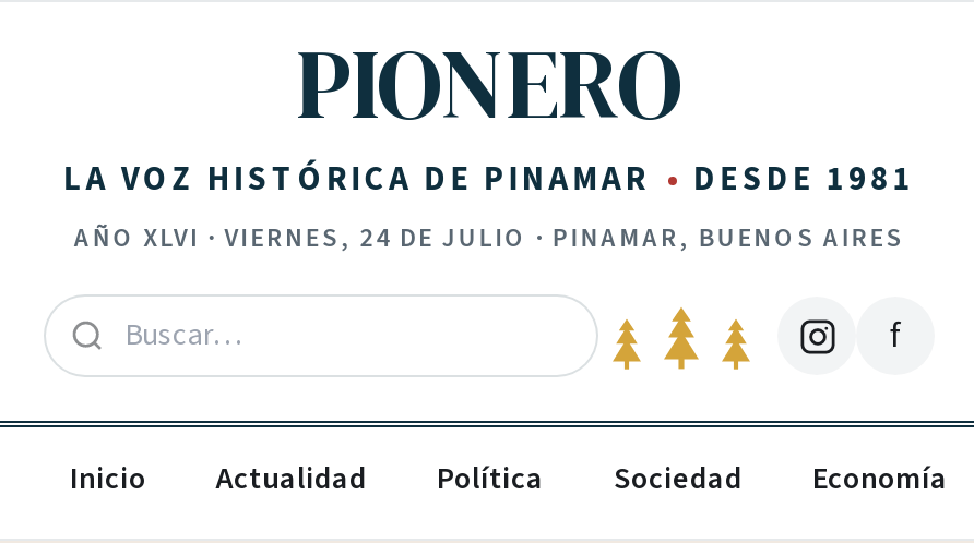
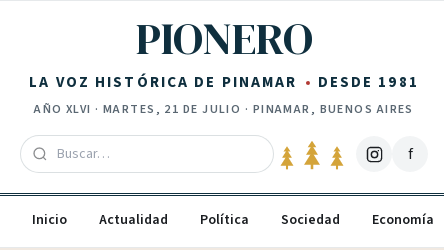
- AÑO XLVI · VIERNES, 24 DE JULIO · PINAMAR, BUENOS AIRES
+ AÑO XLVI · MARTES, 21 DE JULIO · PINAMAR, BUENOS AIRES
